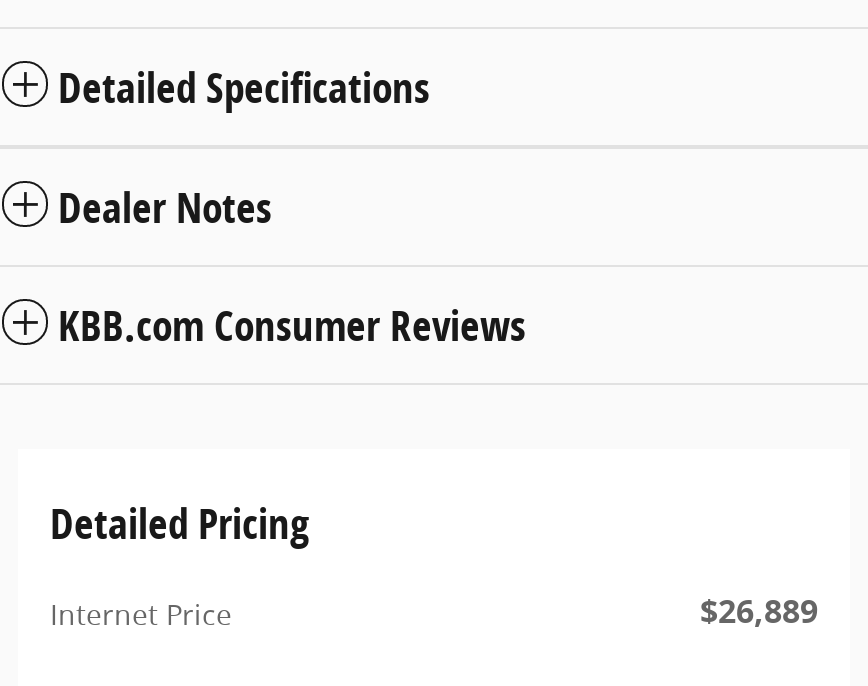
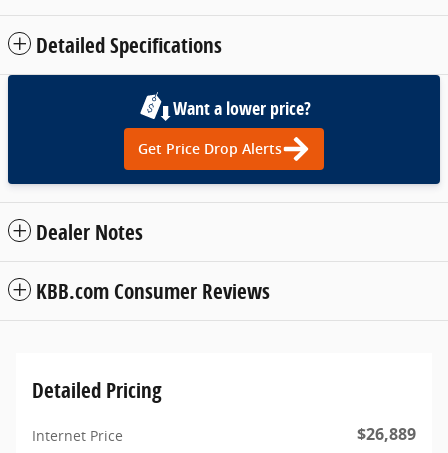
+ [image]
+ Want a lower price?
+ Get Price Drop Alerts
